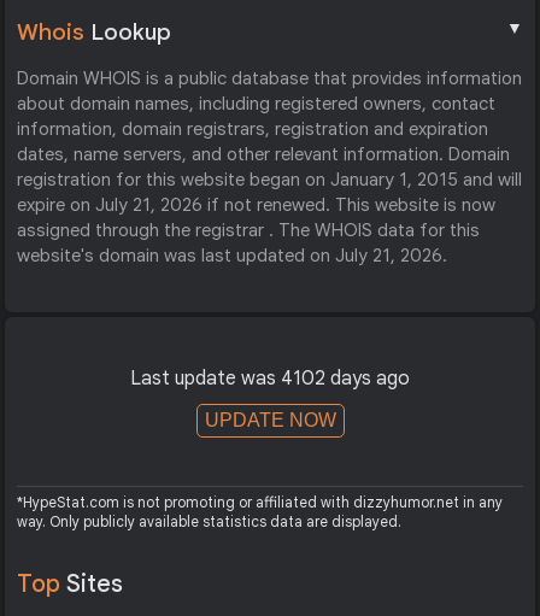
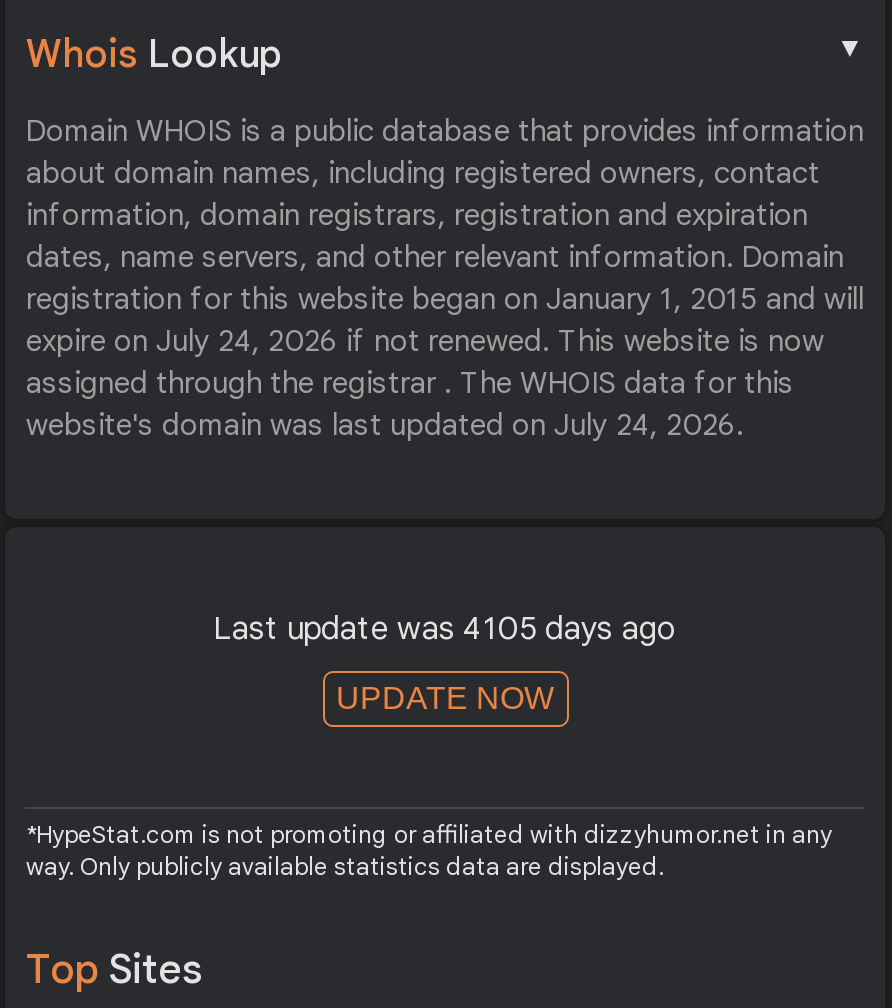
- expire on July 21, 2026 if not renewed. This website is now
+ expire on July 24, 2026 if not renewed. This website is now

- website's domain was last updated on July 21, 2026.
+ website's domain was last updated on July 24, 2026.

- Last update was 4102 days ago
+ Last update was 4105 days ago
